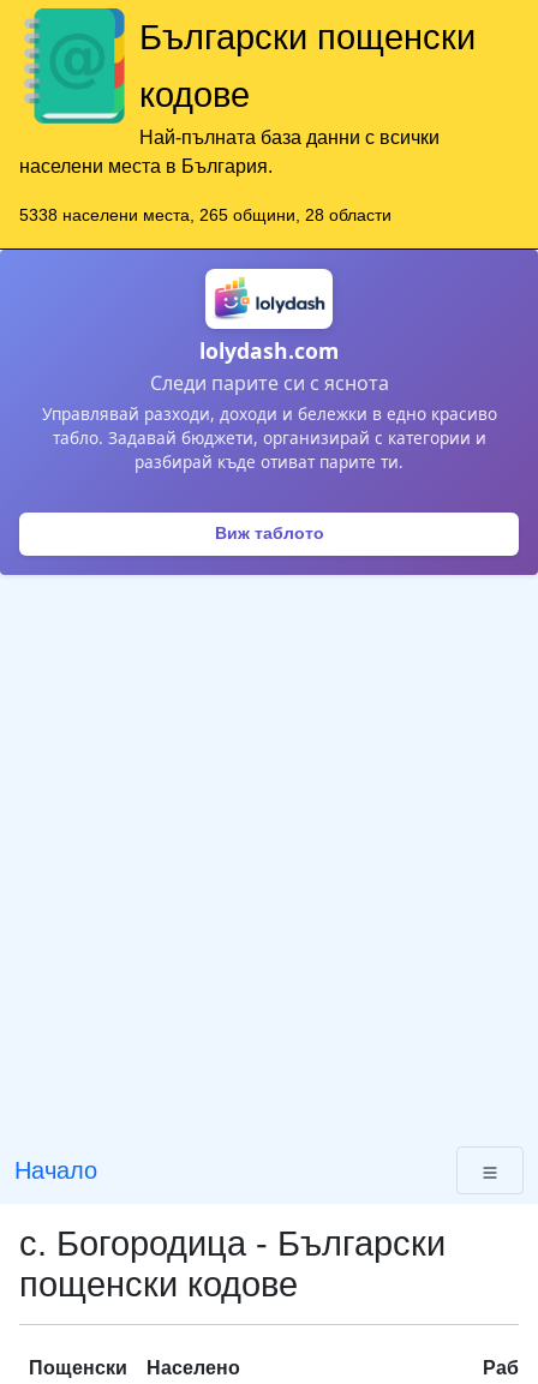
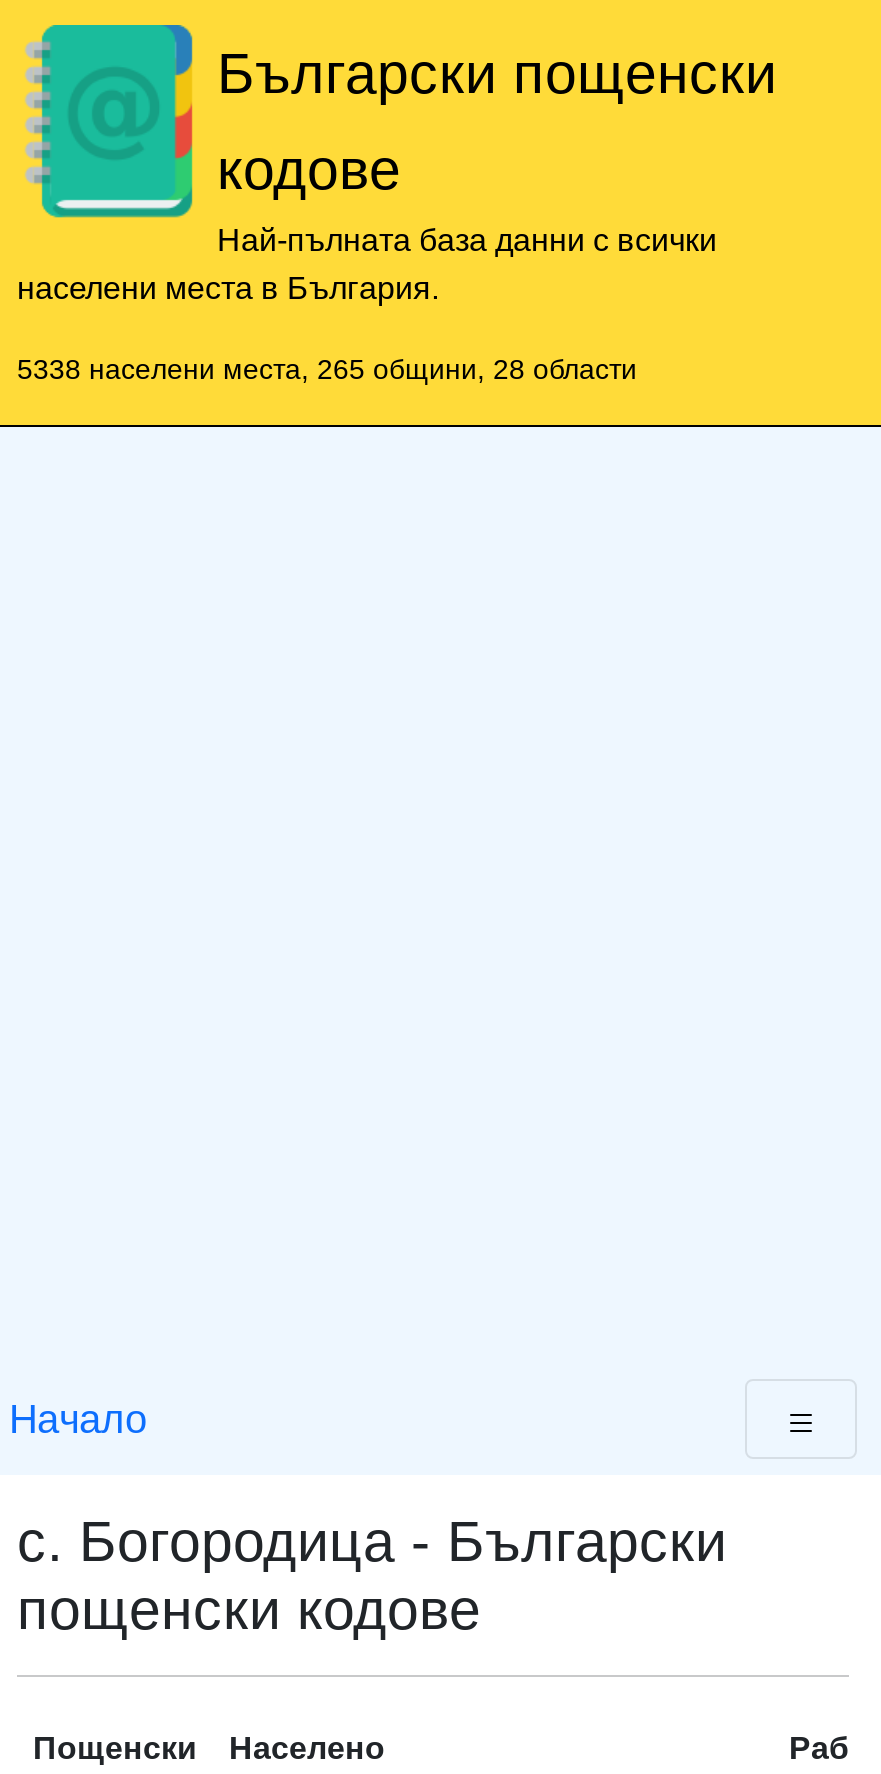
- [image]
- lolydash.com
- Следи парите си с яснота
- Управлявай разходи, доходи и бележки в едно красиво
- табло. Задавай бюджети, организирай с категории и
- разбирай къде отиват парите ти.
- Виж таблото
